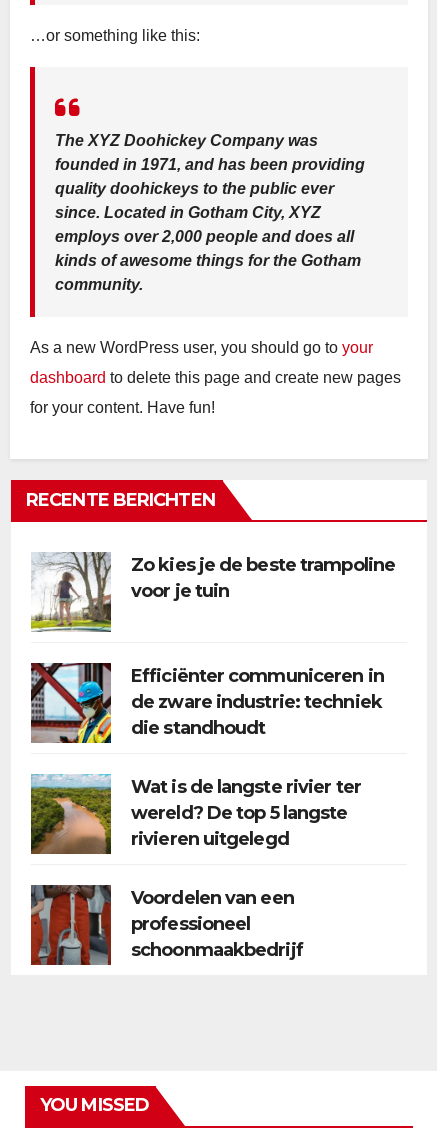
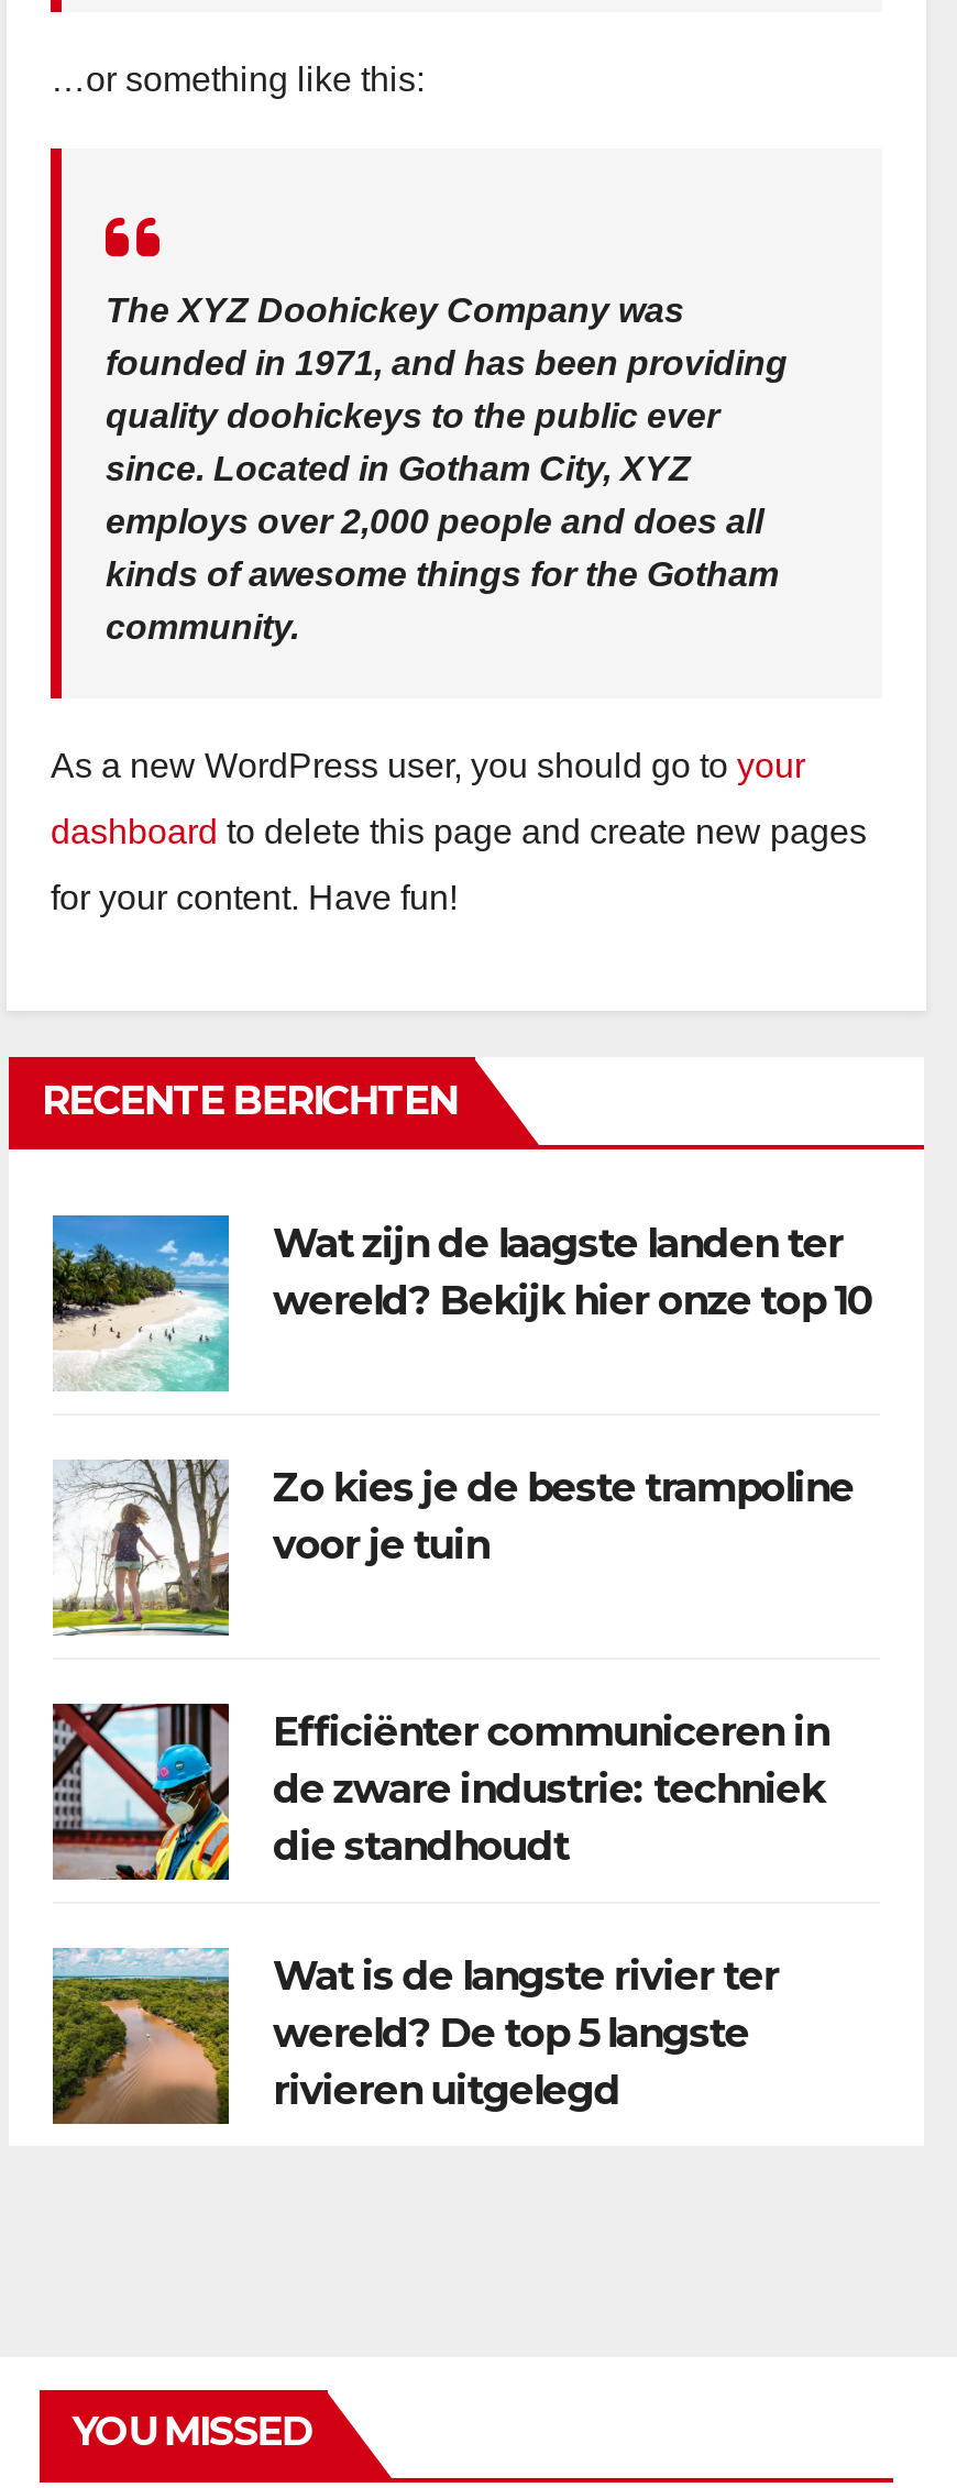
+ [image]
+ Wat zijn de laagste landen ter
+ wereld? Bekijk hier onze top 10

moved down: [image] | Zo kies je de beste trampoline | voor je tuin | ... | wereld? De top 5 langste | rivieren uitgelegd

- [image]
- Voordelen van een
- professioneel
- schoonmaakbedrijf
